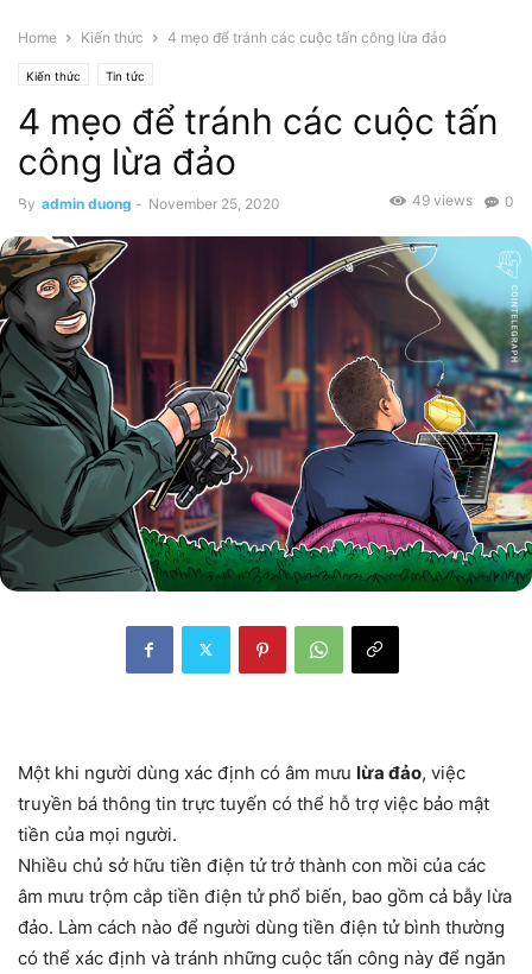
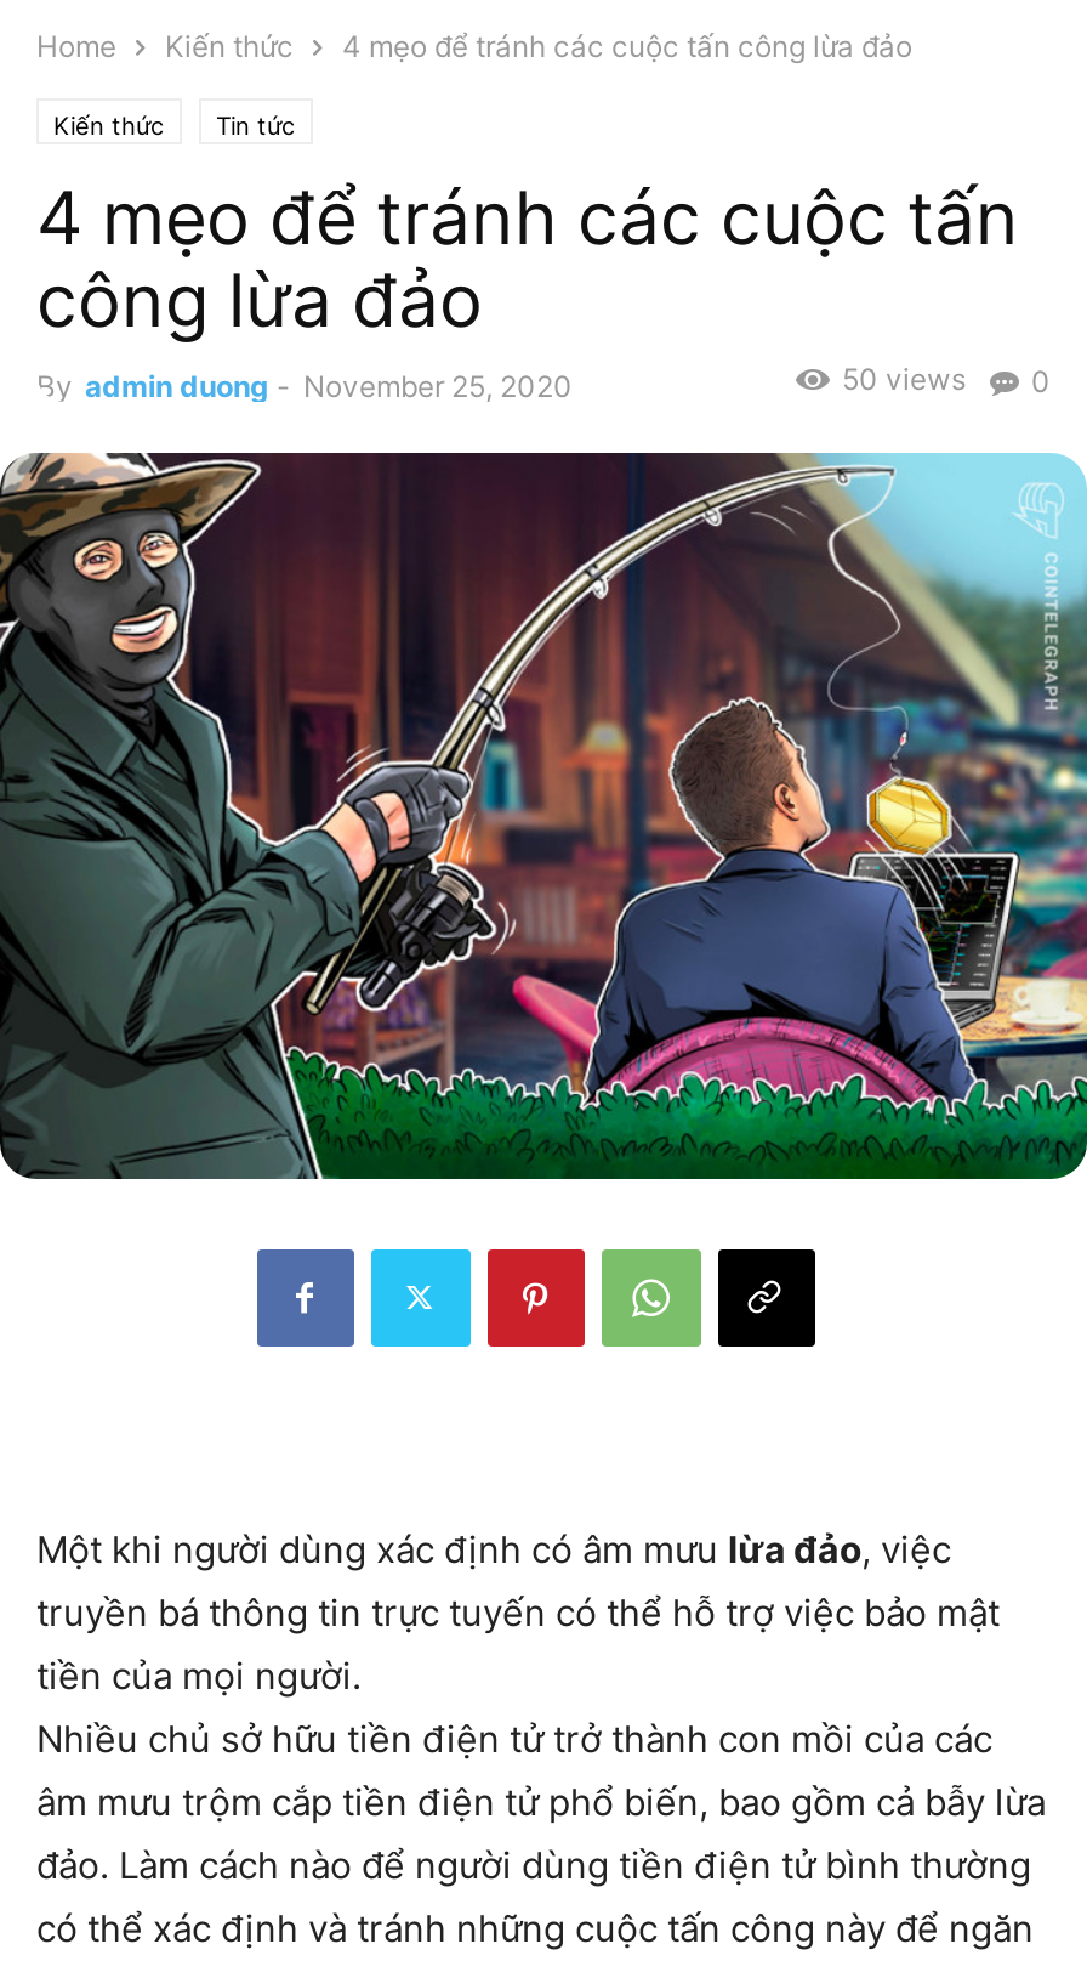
- 49 views 0
+ 50 views 0
